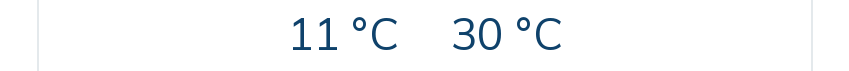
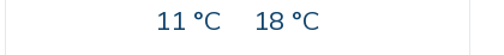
- 11 °C 30 °C
+ 11 °C 18 °C
